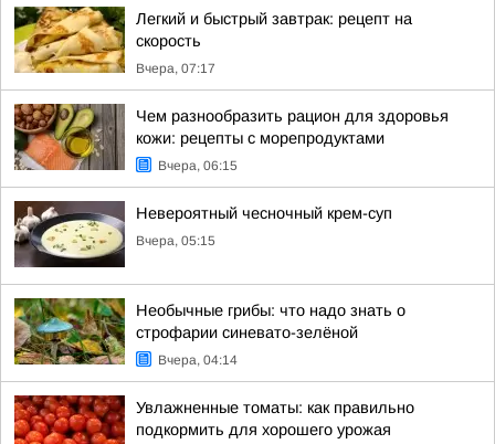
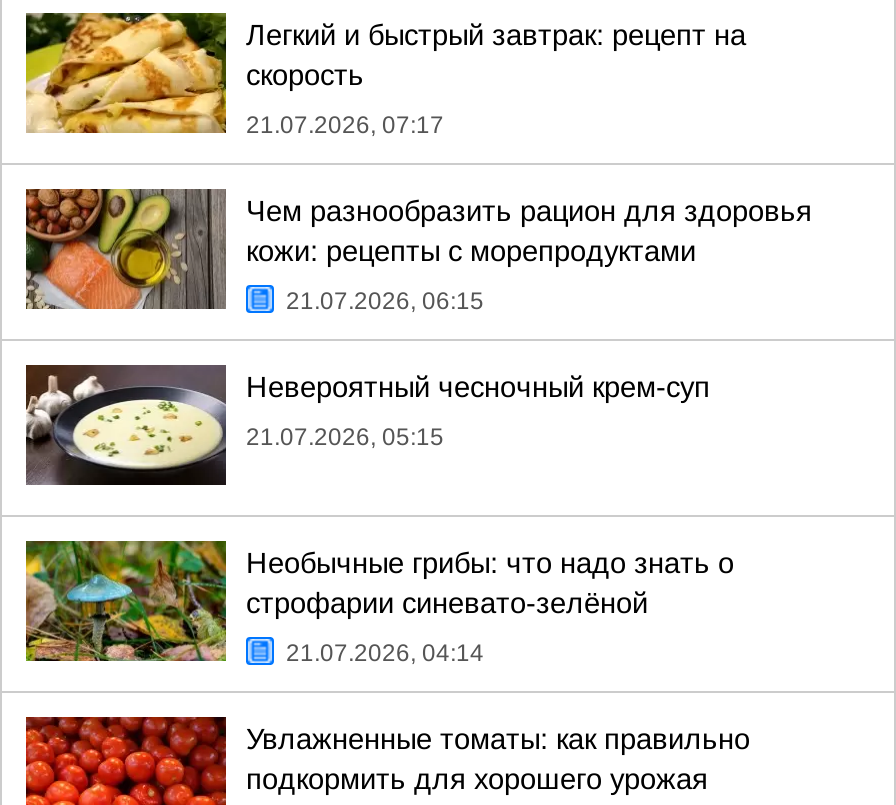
- Вчера, 07:17
+ 21.07.2026, 07:17

- Вчера, 06:15
+ 21.07.2026, 06:15

- Вчера, 05:15
+ 21.07.2026, 05:15

- Вчера, 04:14
+ 21.07.2026, 04:14
